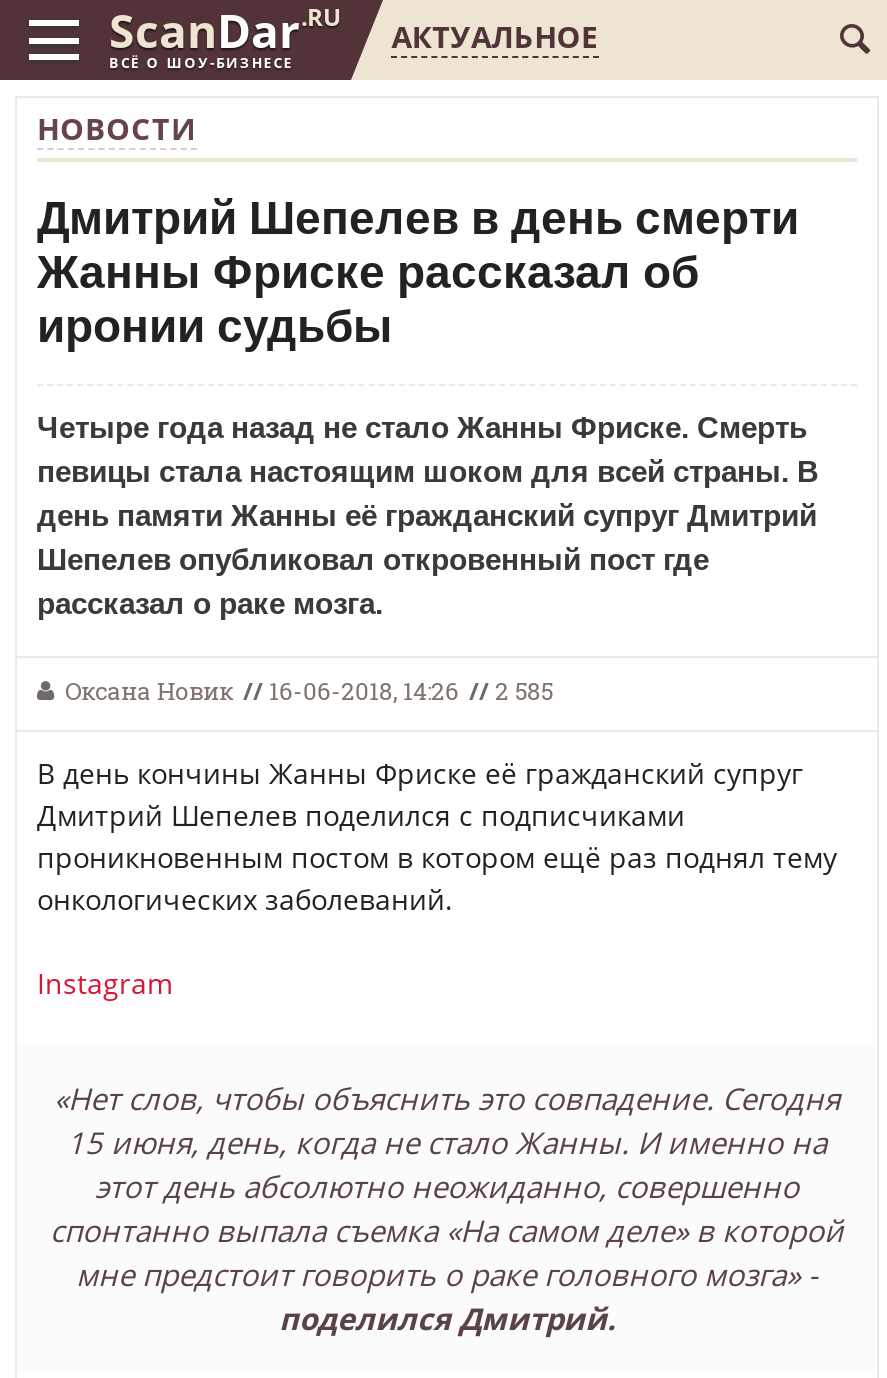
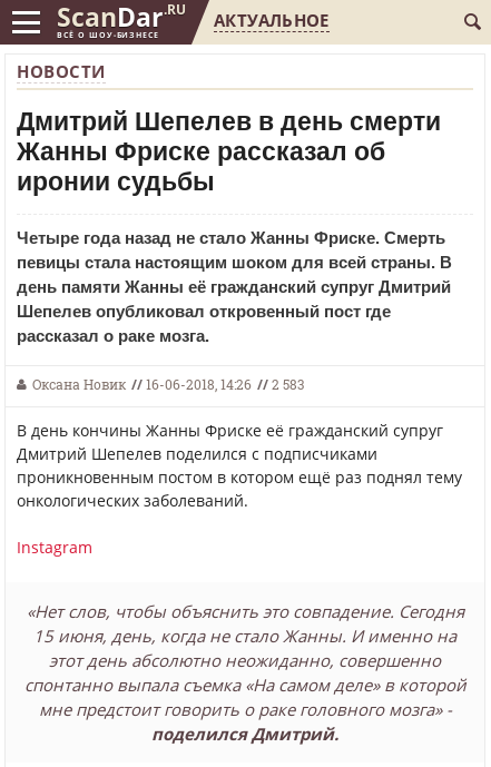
- Оксана Новик // 16-06-2018, 14:26 // 2 585
+ Оксана Новик // 16-06-2018, 14:26 // 2 583
